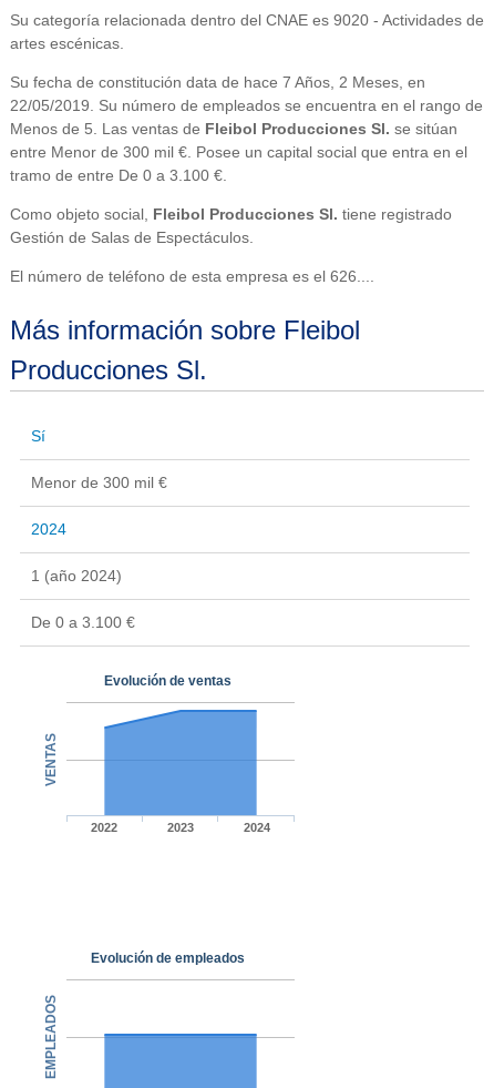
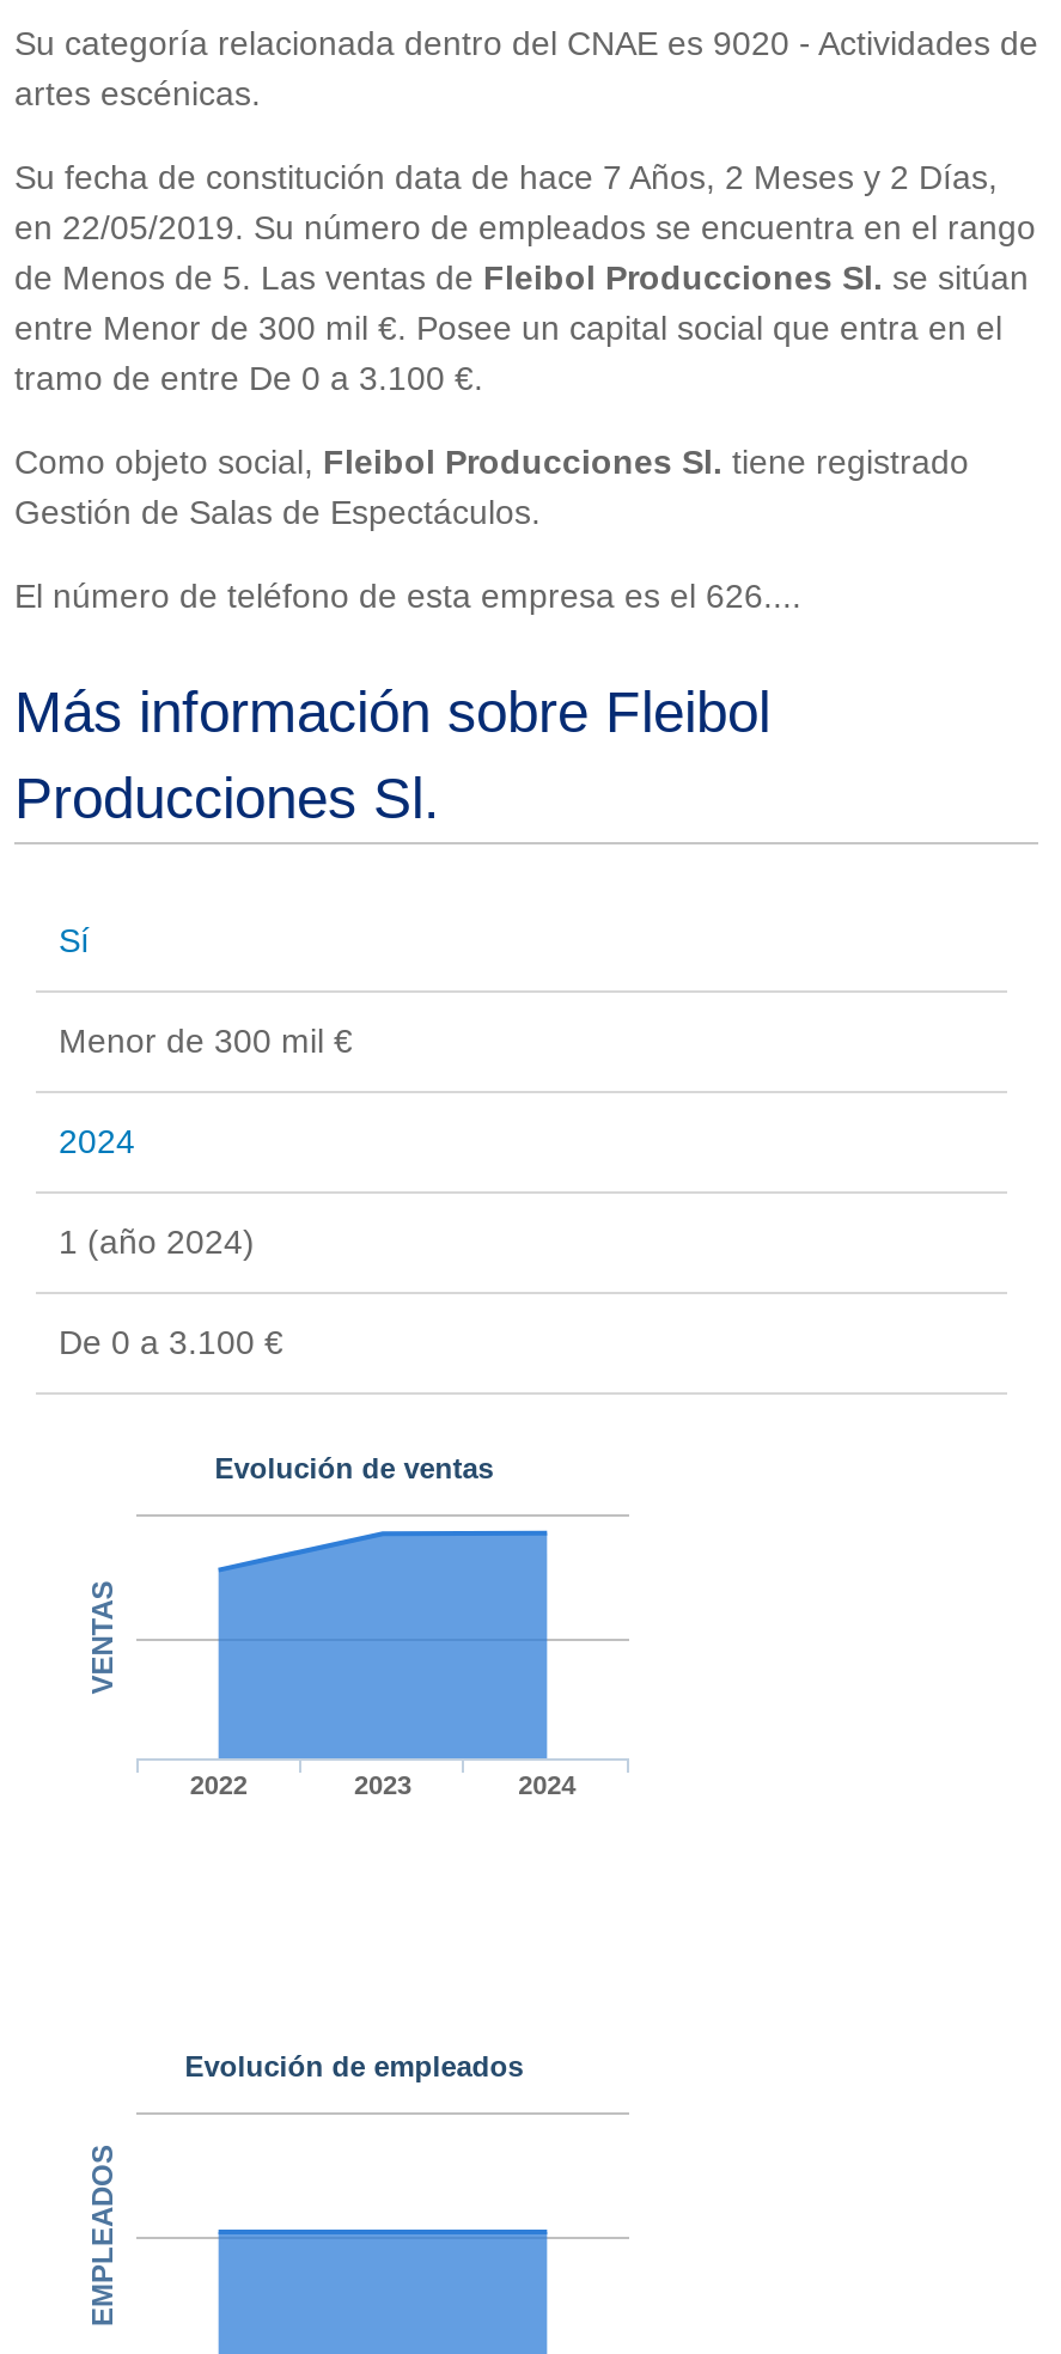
- Su fecha de constitución data de hace 7 Años, 2 Meses, en
- 22/05/2019. Su número de empleados se encuentra en el rango de
- Menos de 5. Las ventas de Fleibol Producciones Sl. se sitúan
+ Su fecha de constitución data de hace 7 Años, 2 Meses y 2 Días,
+ en 22/05/2019. Su número de empleados se encuentra en el rango
+ de Menos de 5. Las ventas de Fleibol Producciones Sl. se sitúan
